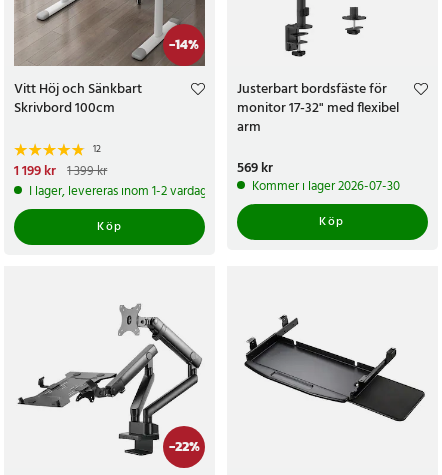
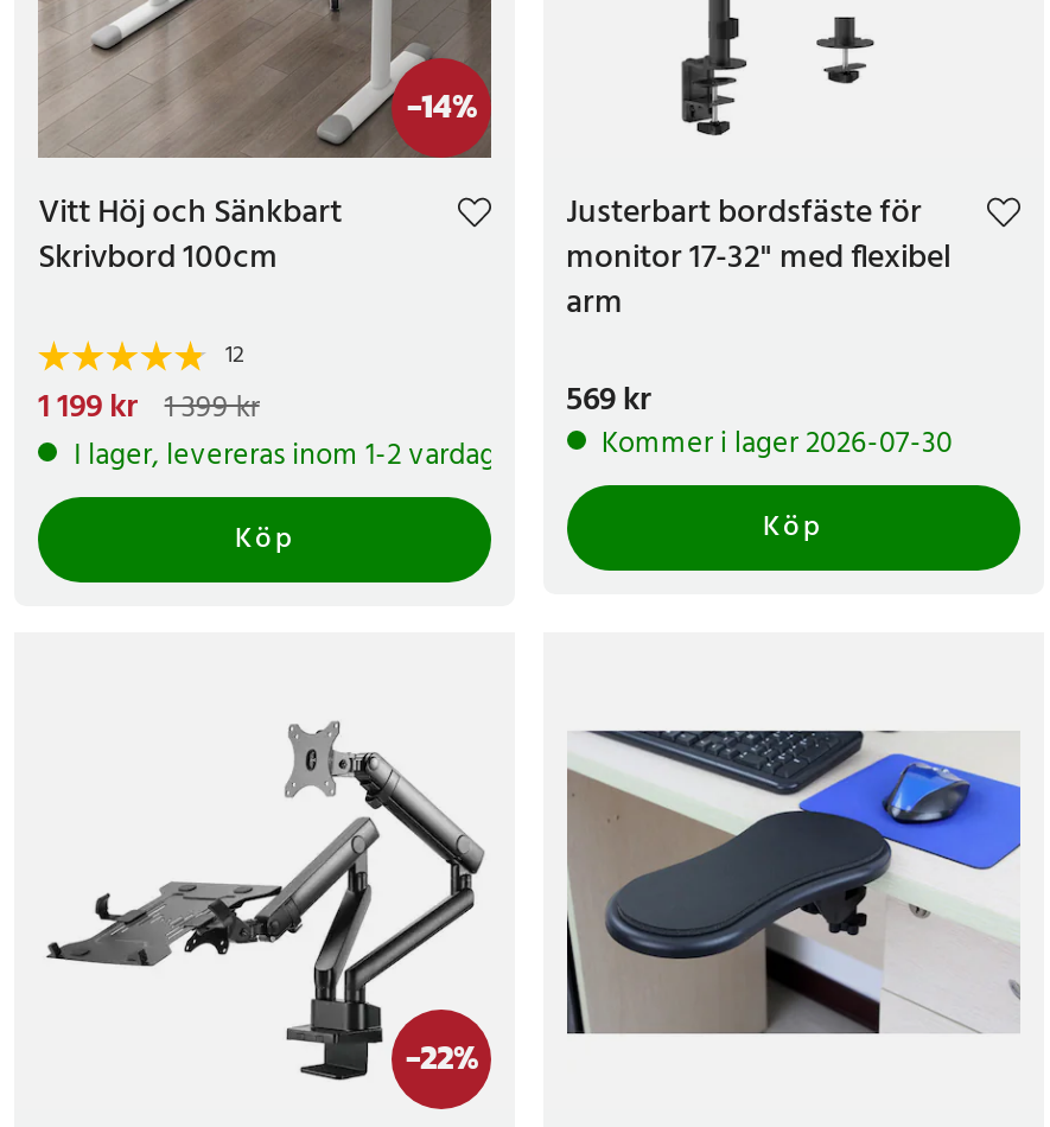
- [image]
+ [image]
